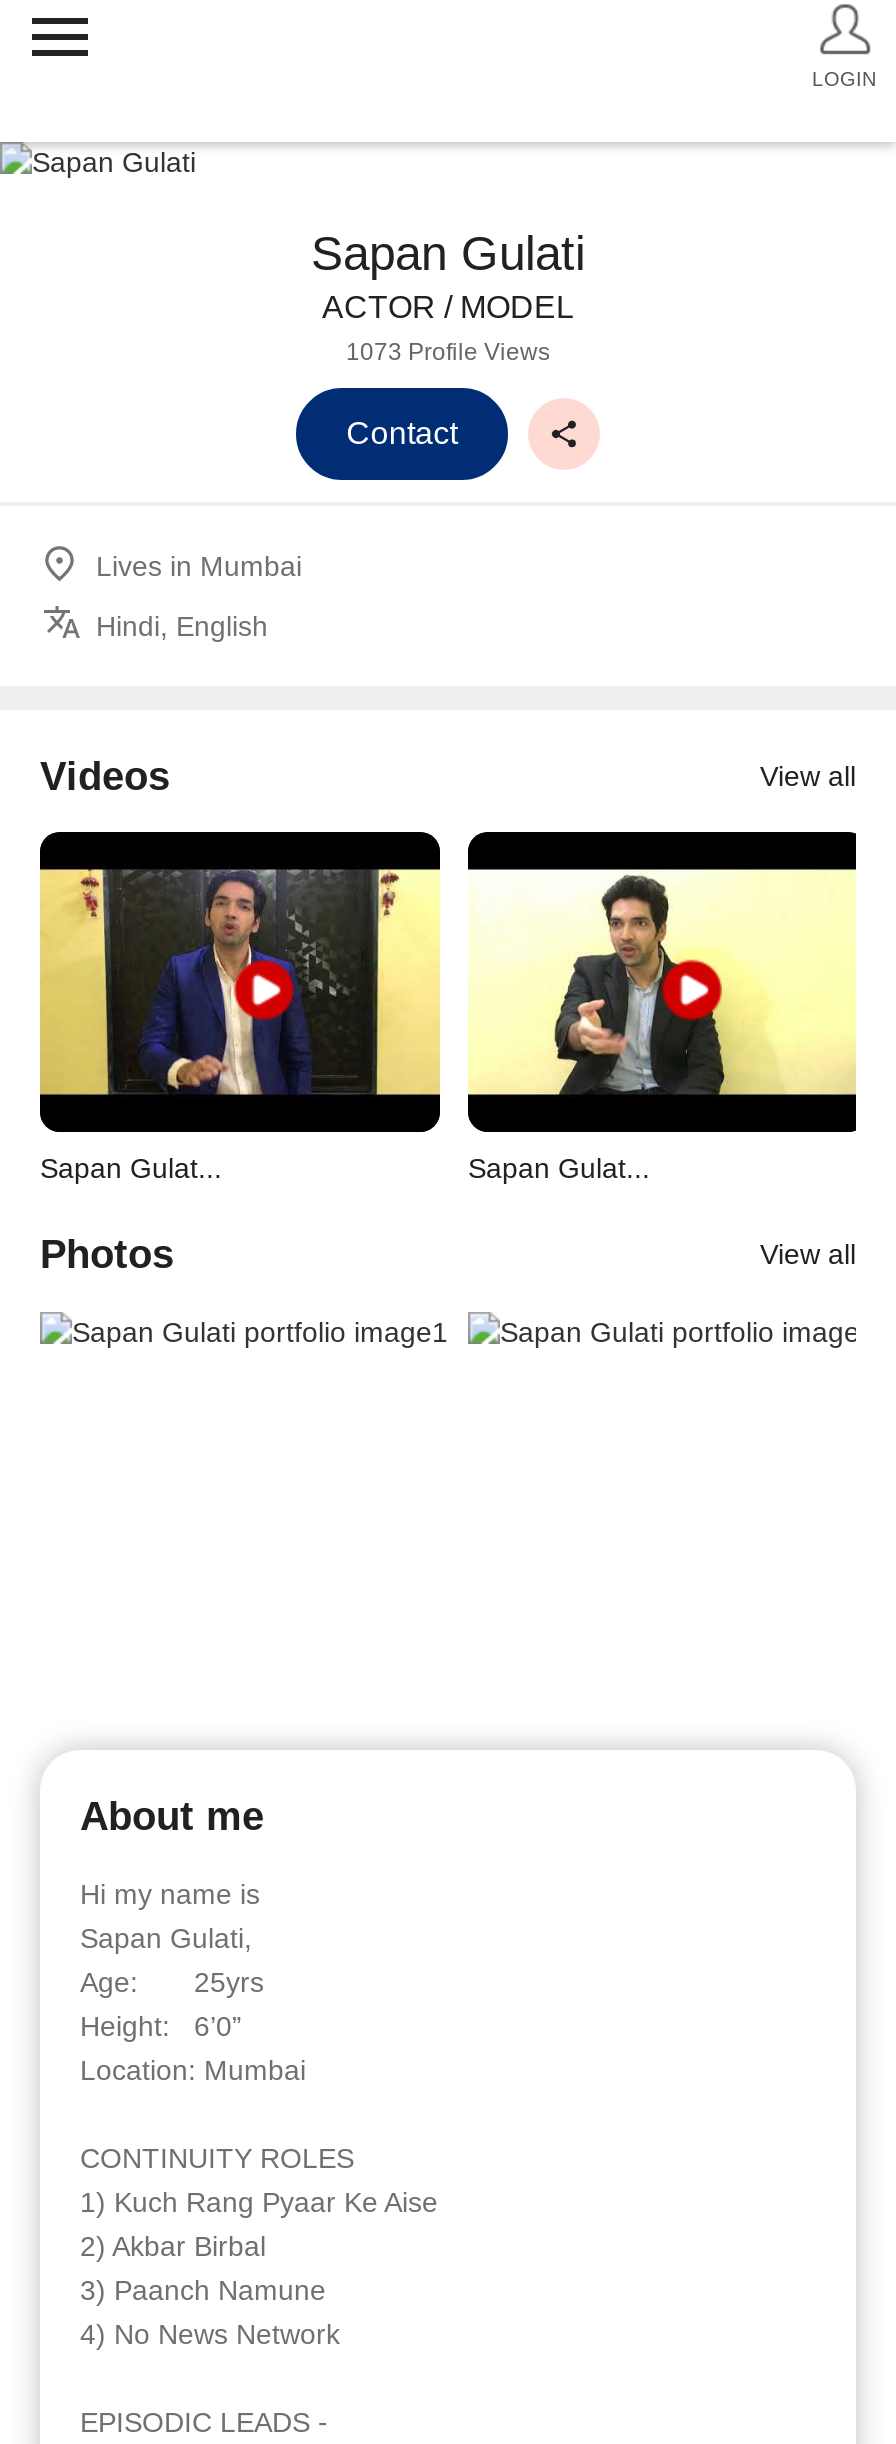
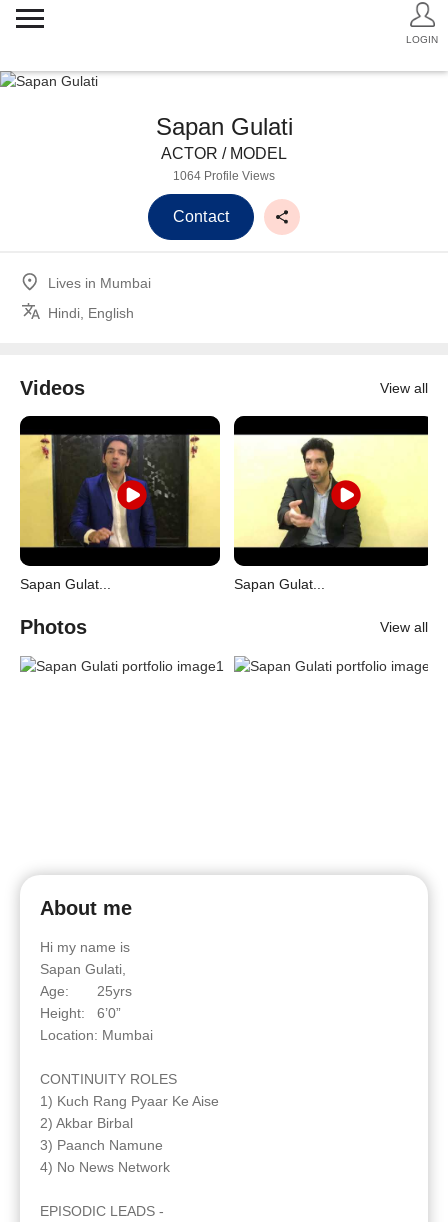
- 1073 Profile Views
+ 1064 Profile Views
